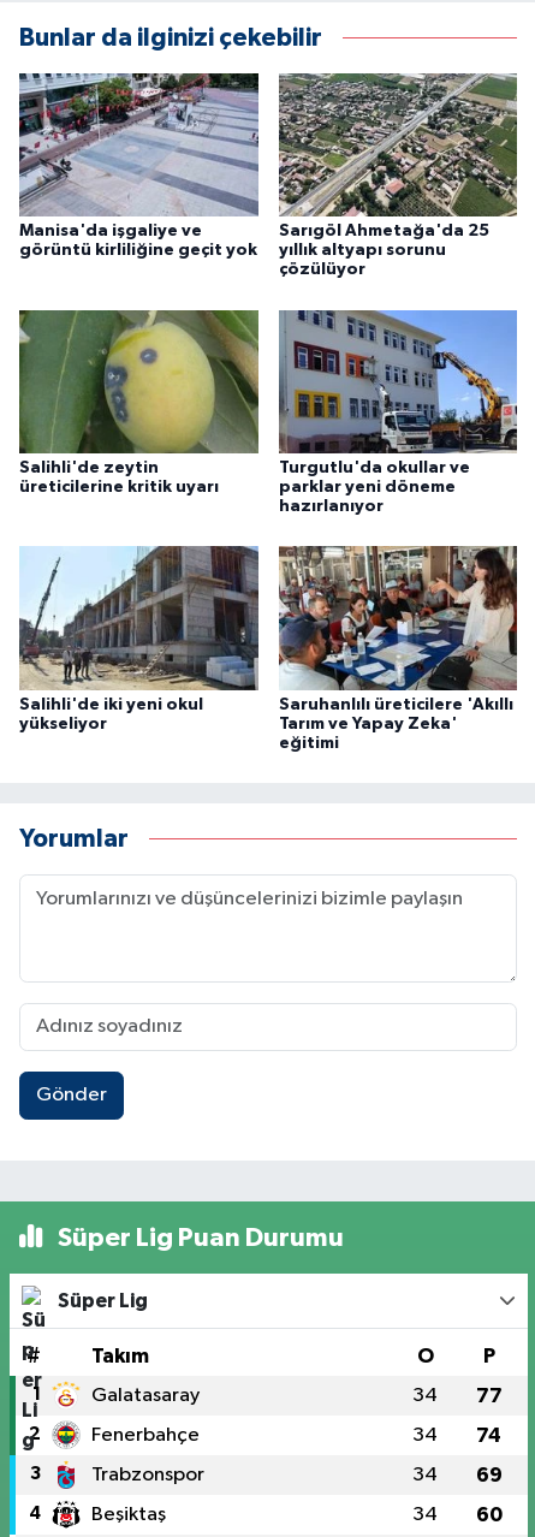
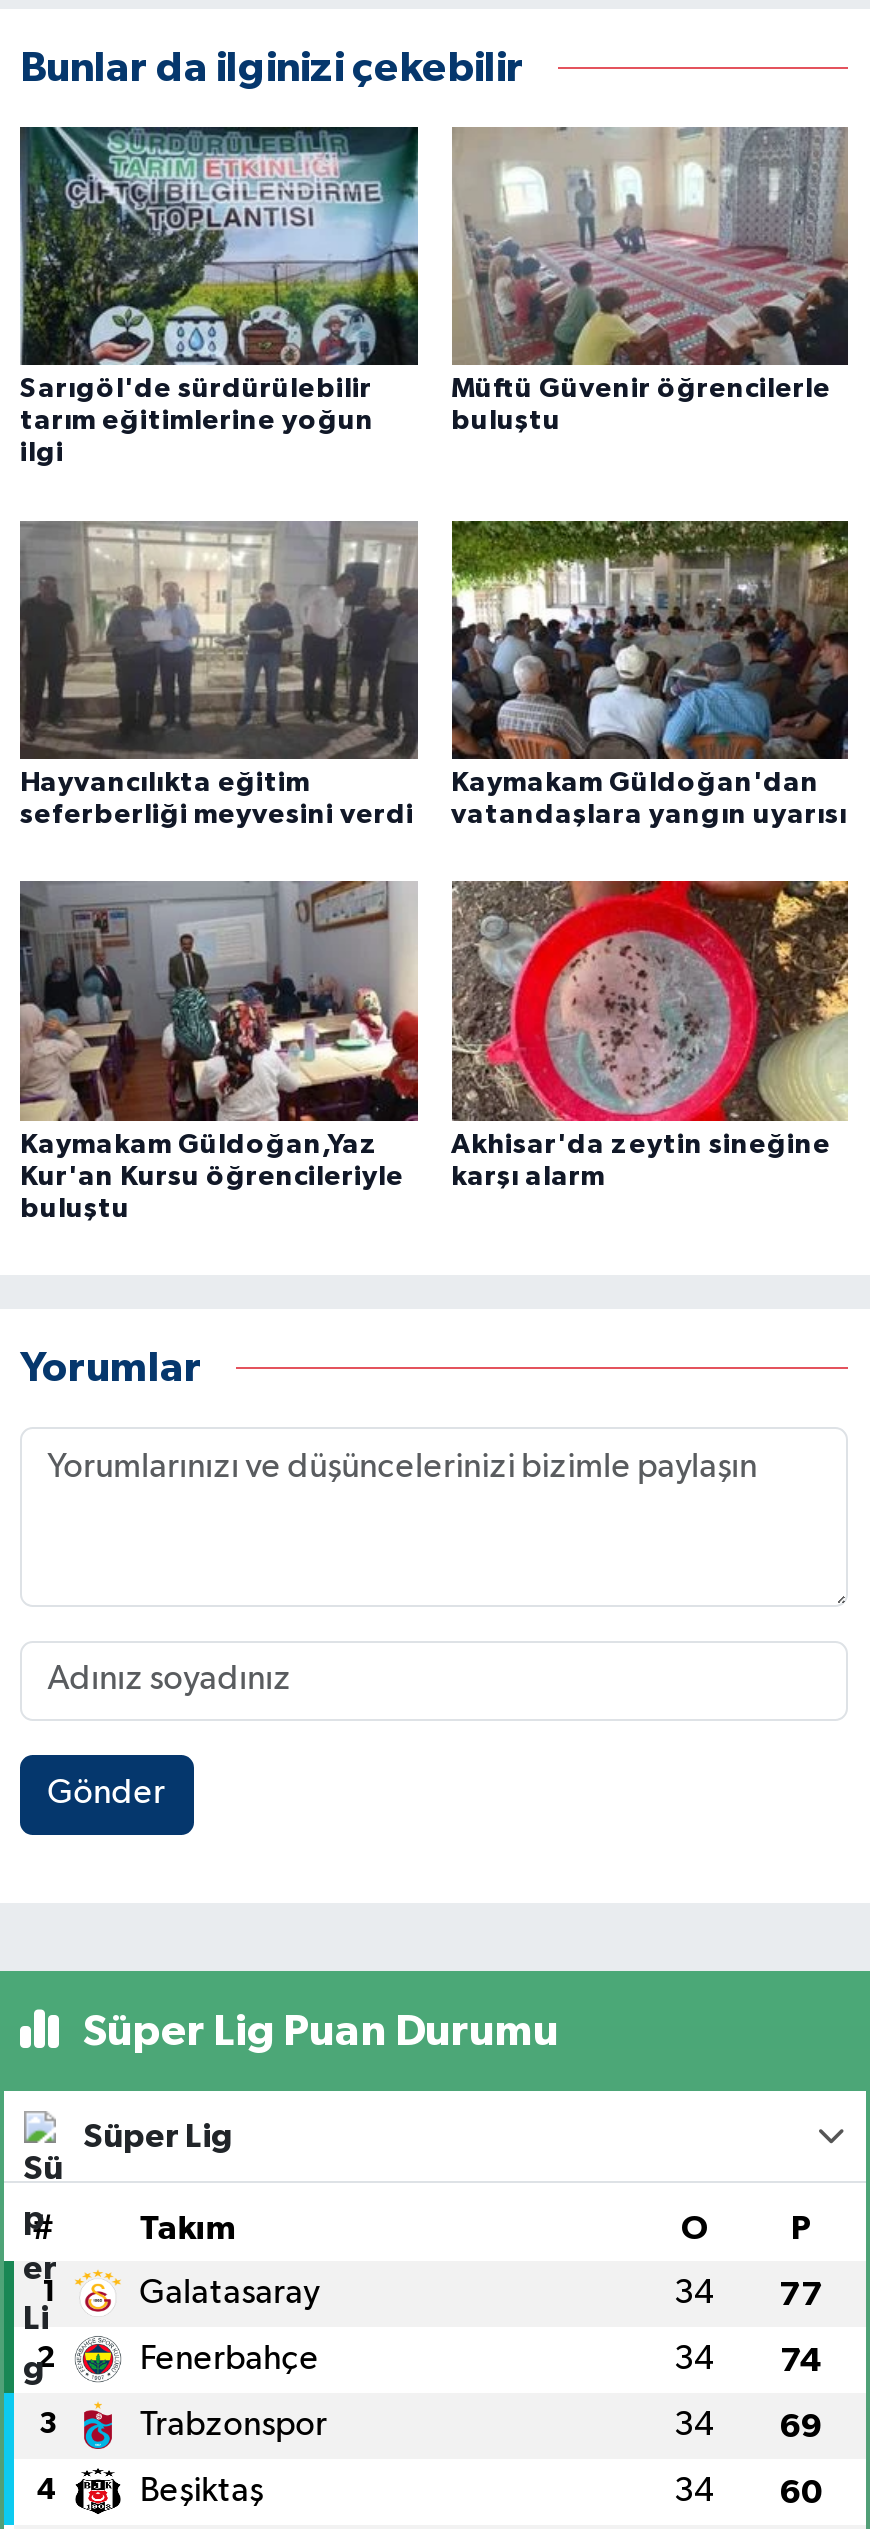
- [image]
- Manisa'da işgaliye ve
- görüntü kirliliğine geçit yok
+ [image]
+ Sarıgöl'de sürdürülebilir
+ tarım eğitimlerine yoğun
+ ilgi

- [image]
- Sarıgöl Ahmetağa'da 25
- yıllık altyapı sorunu
- çözülüyor
+ [image]
+ Müftü Güvenir öğrencilerle
+ buluştu

- [image]
- Salihli'de zeytin
- üreticilerine kritik uyarı
+ [image]
+ Hayvancılıkta eğitim
+ seferberliği meyvesini verdi

- [image]
- Turgutlu'da okullar ve
- parklar yeni döneme
- hazırlanıyor
+ [image]
+ Kaymakam Güldoğan'dan
+ vatandaşlara yangın uyarısı

- [image]
- Salihli'de iki yeni okul
- yükseliyor
+ [image]
+ Kaymakam Güldoğan,Yaz
+ Kur'an Kursu öğrencileriyle
+ buluştu

- [image]
- Saruhanlılı üreticilere 'Akıllı
- Tarım ve Yapay Zeka'
- eğitimi
+ [image]
+ Akhisar'da zeytin sineğine
+ karşı alarm
